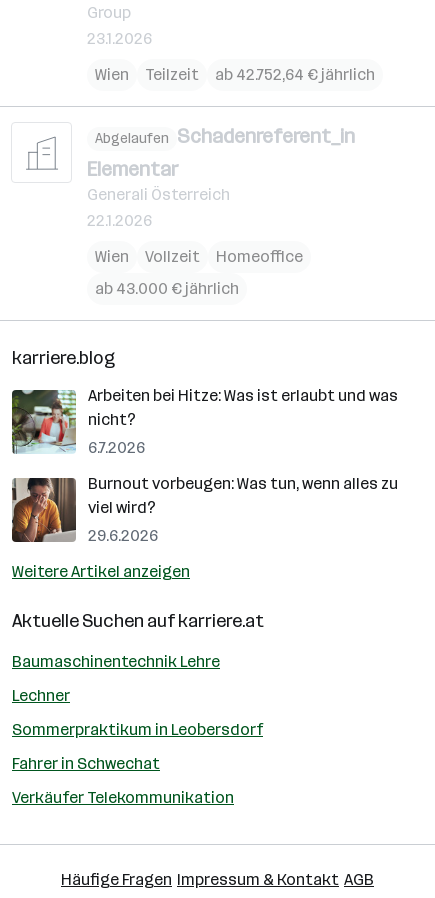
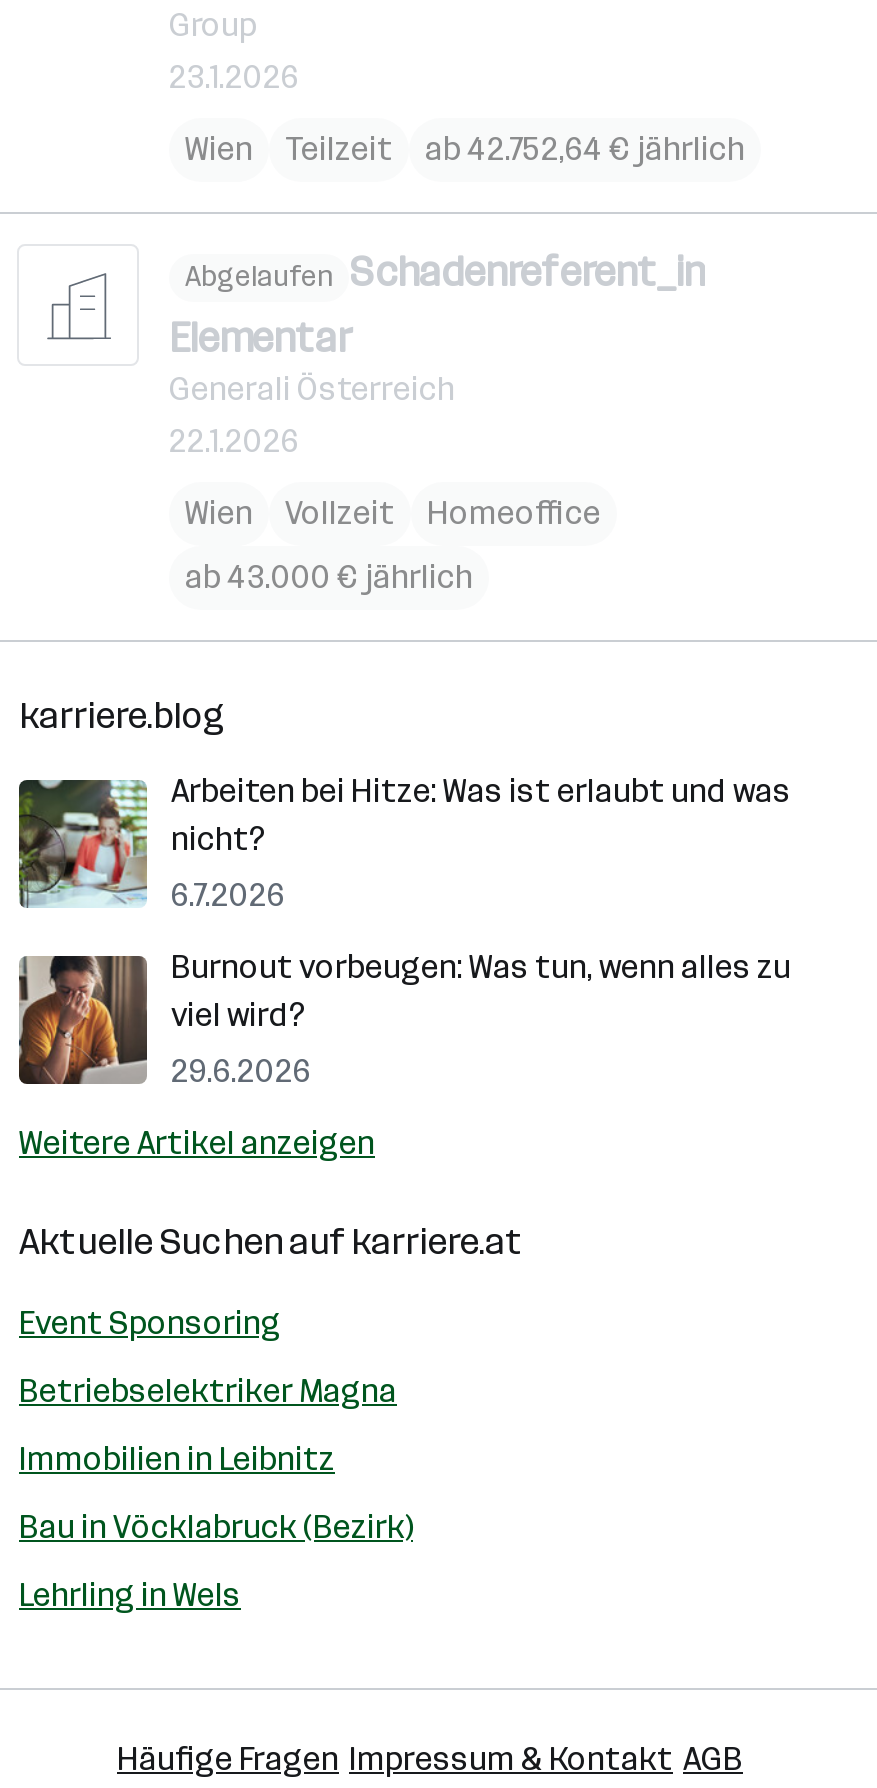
- Baumaschinentechnik Lehre
+ Event Sponsoring

- Lechner
+ Betriebselektriker Magna

- Sommerpraktikum in Leobersdorf
+ Immobilien in Leibnitz

- Fahrer in Schwechat
+ Bau in Vöcklabruck (Bezirk)

- Verkäufer Telekommunikation
+ Lehrling in Wels
